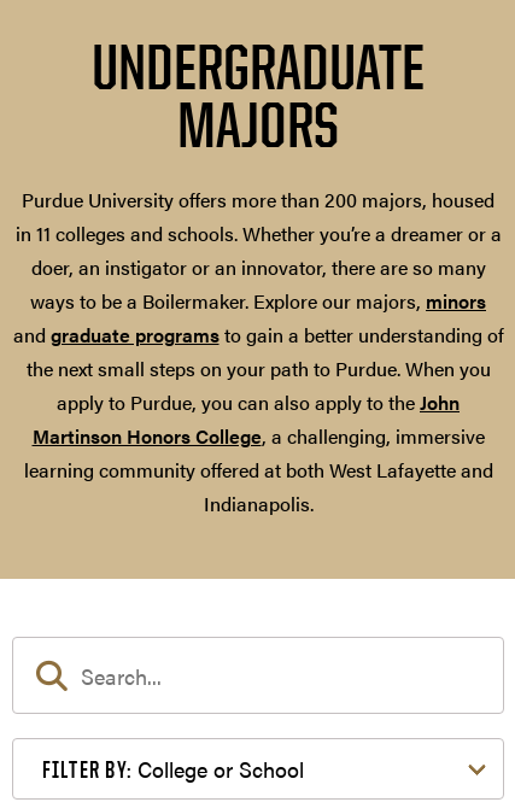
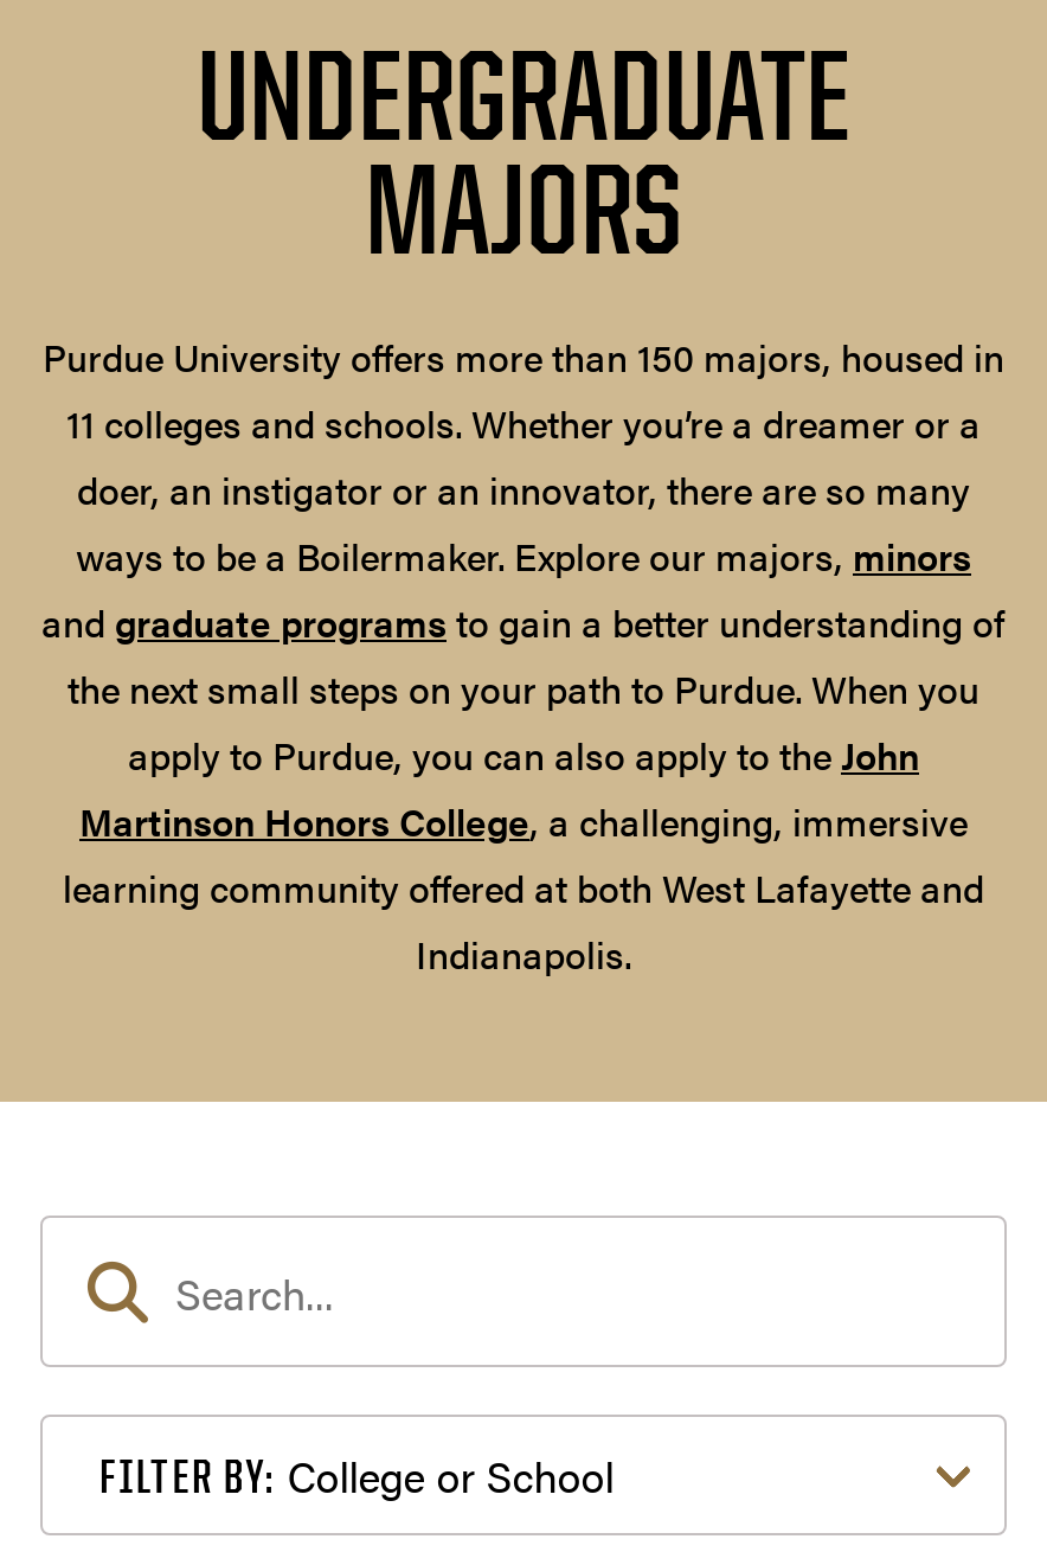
- Purdue University offers more than 200 majors, housed
- in 11 colleges and schools. Whether you’re a dreamer or a
+ Purdue University offers more than 150 majors, housed in
+ 11 colleges and schools. Whether you’re a dreamer or a
